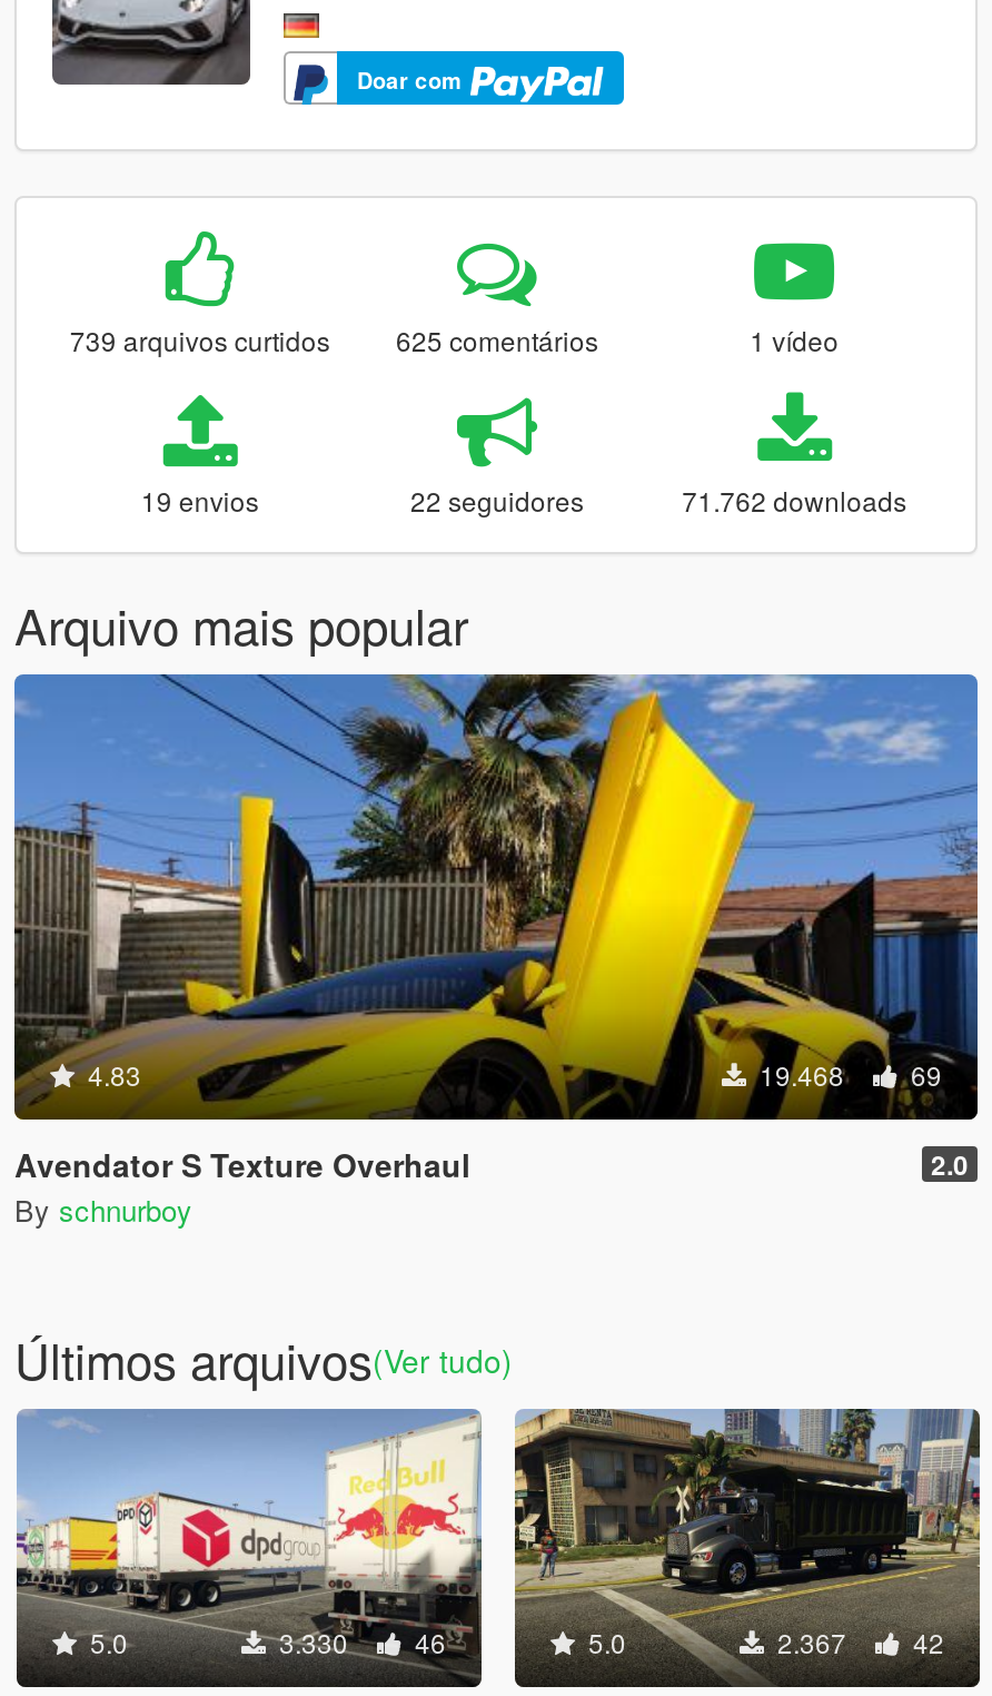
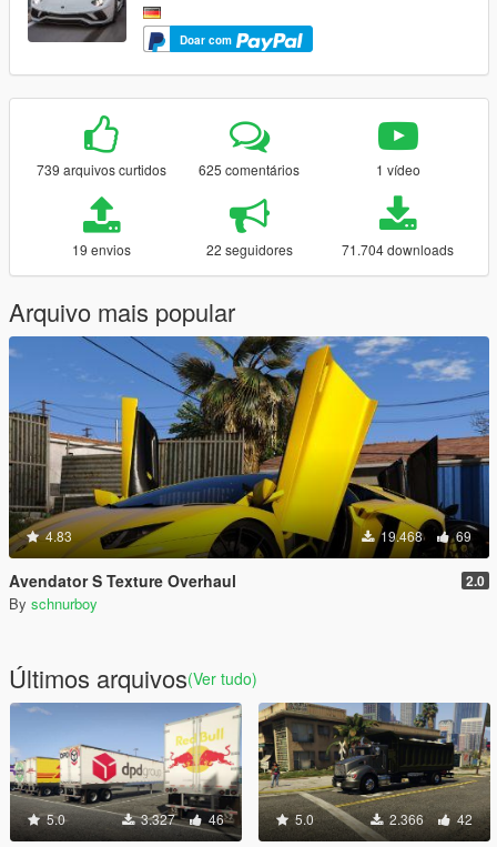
- 71.762 downloads
+ 71.704 downloads

- 3.330 46
+ 3.327 46

- 2.367 42
+ 2.366 42
